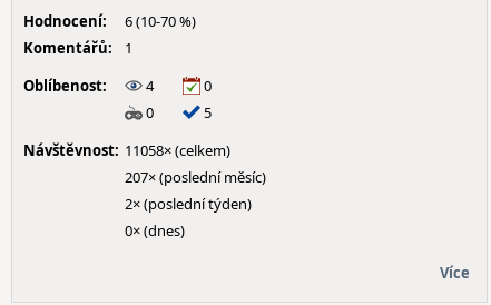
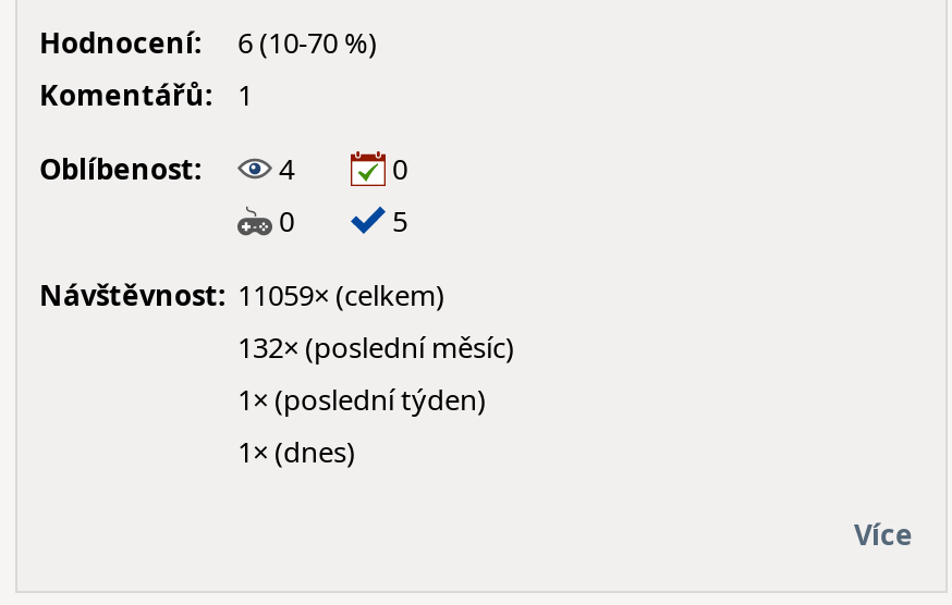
- Návštěvnost: 11058× (celkem)
+ Návštěvnost: 11059× (celkem)

- 207× (poslední měsíc)
+ 132× (poslední měsíc)

- 2× (poslední týden)
+ 1× (poslední týden)

- 0× (dnes)
+ 1× (dnes)
